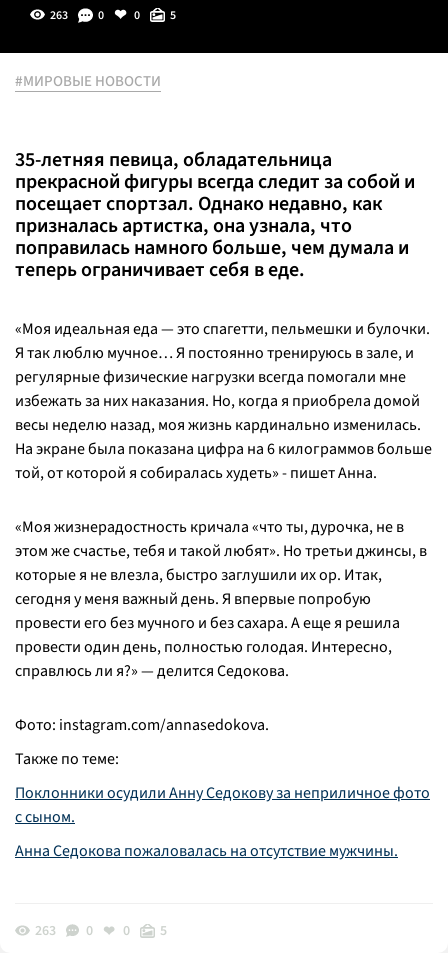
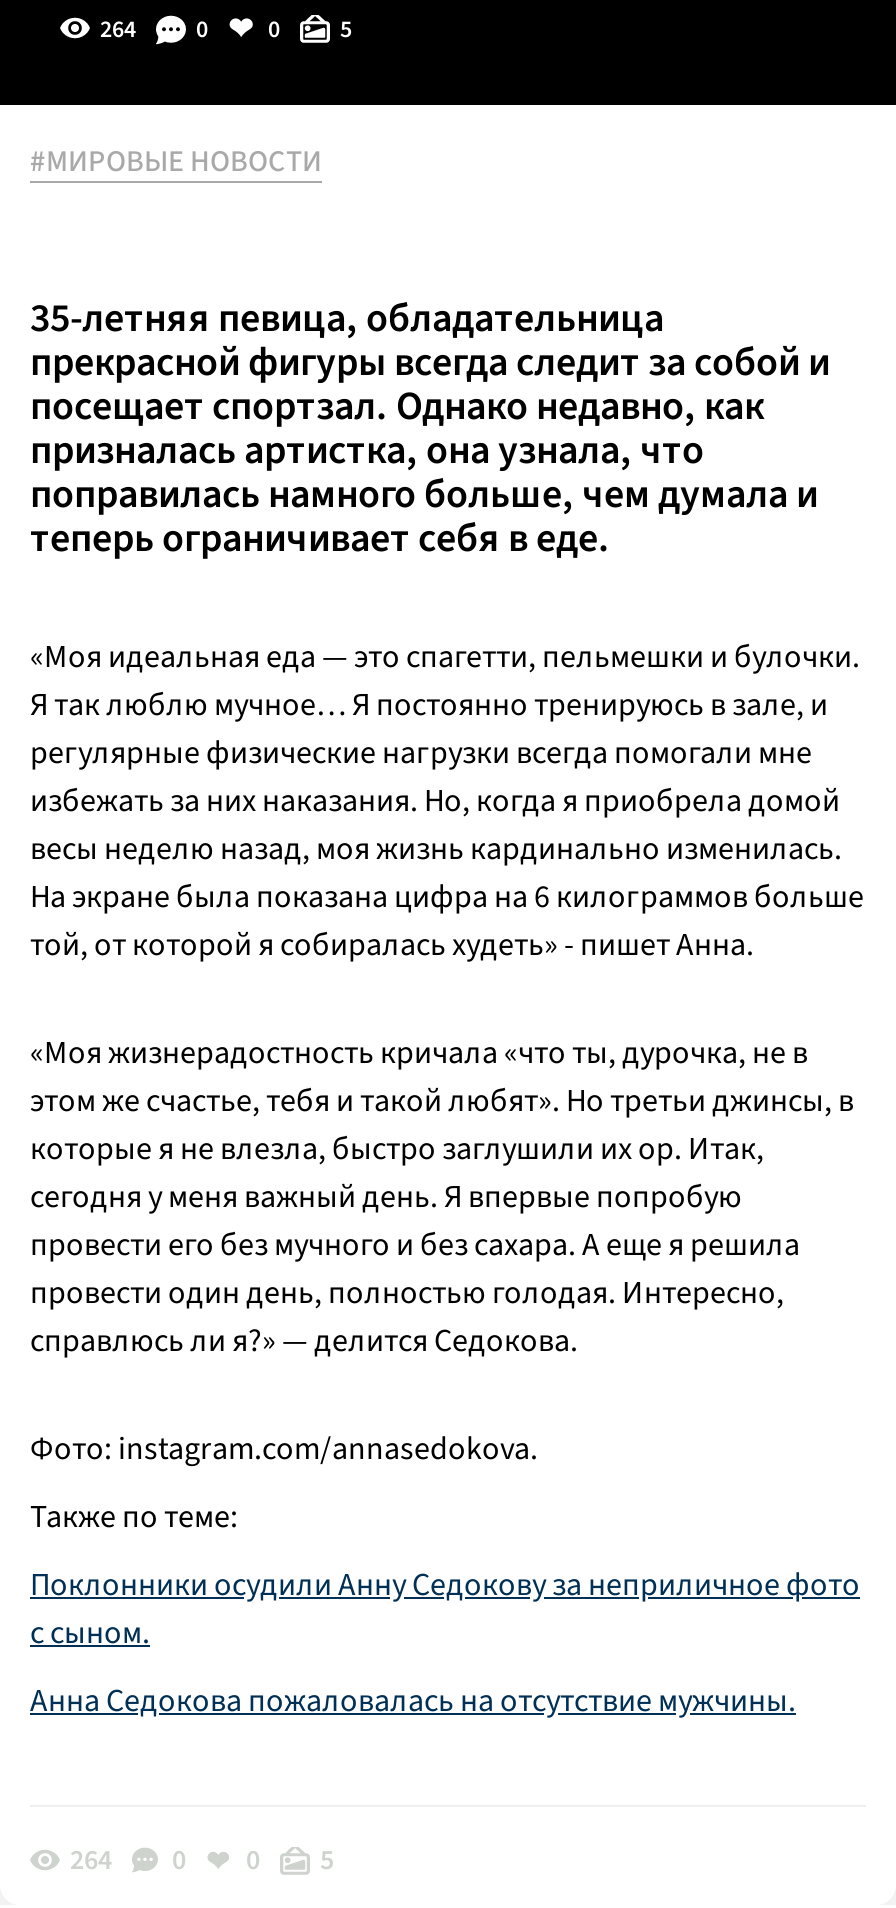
- 263 0 0 5
+ 264 0 0 5

- 263 0 0 5
+ 264 0 0 5
